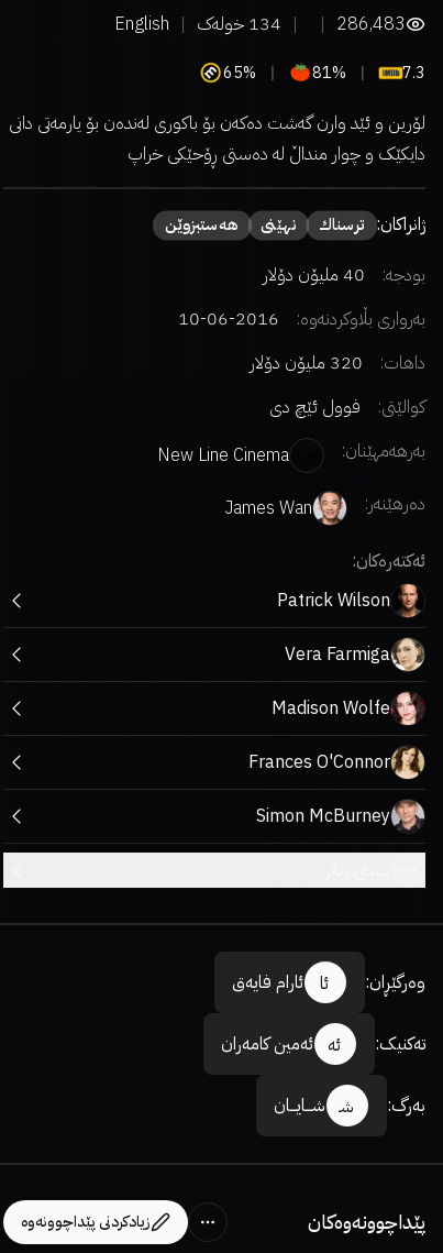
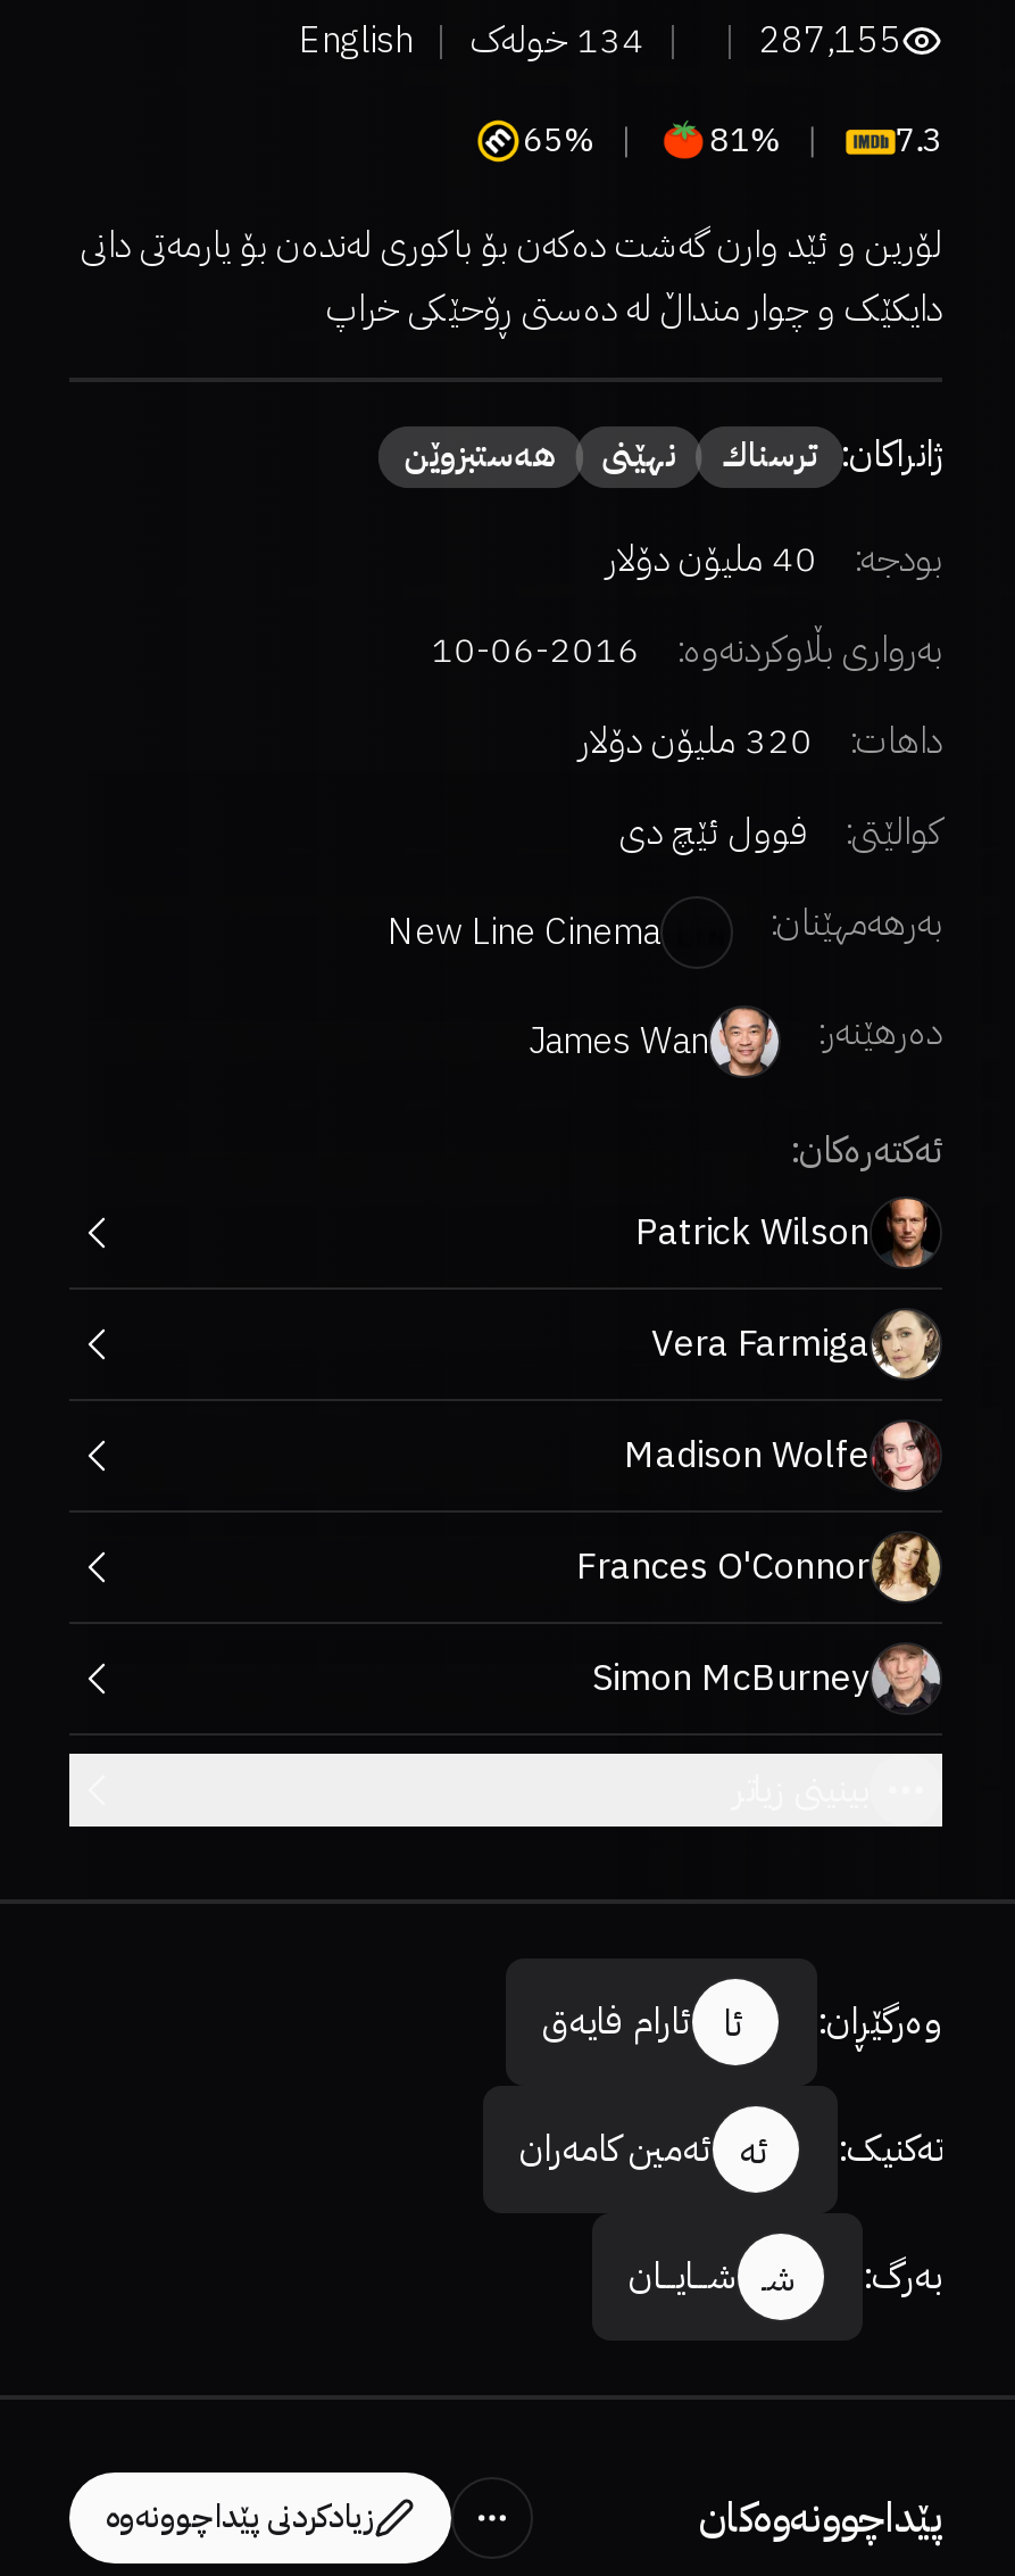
- 286,483
+ 287,155
